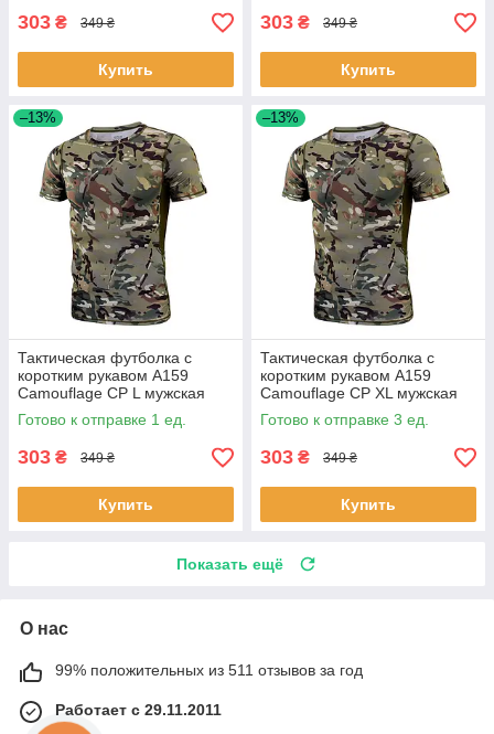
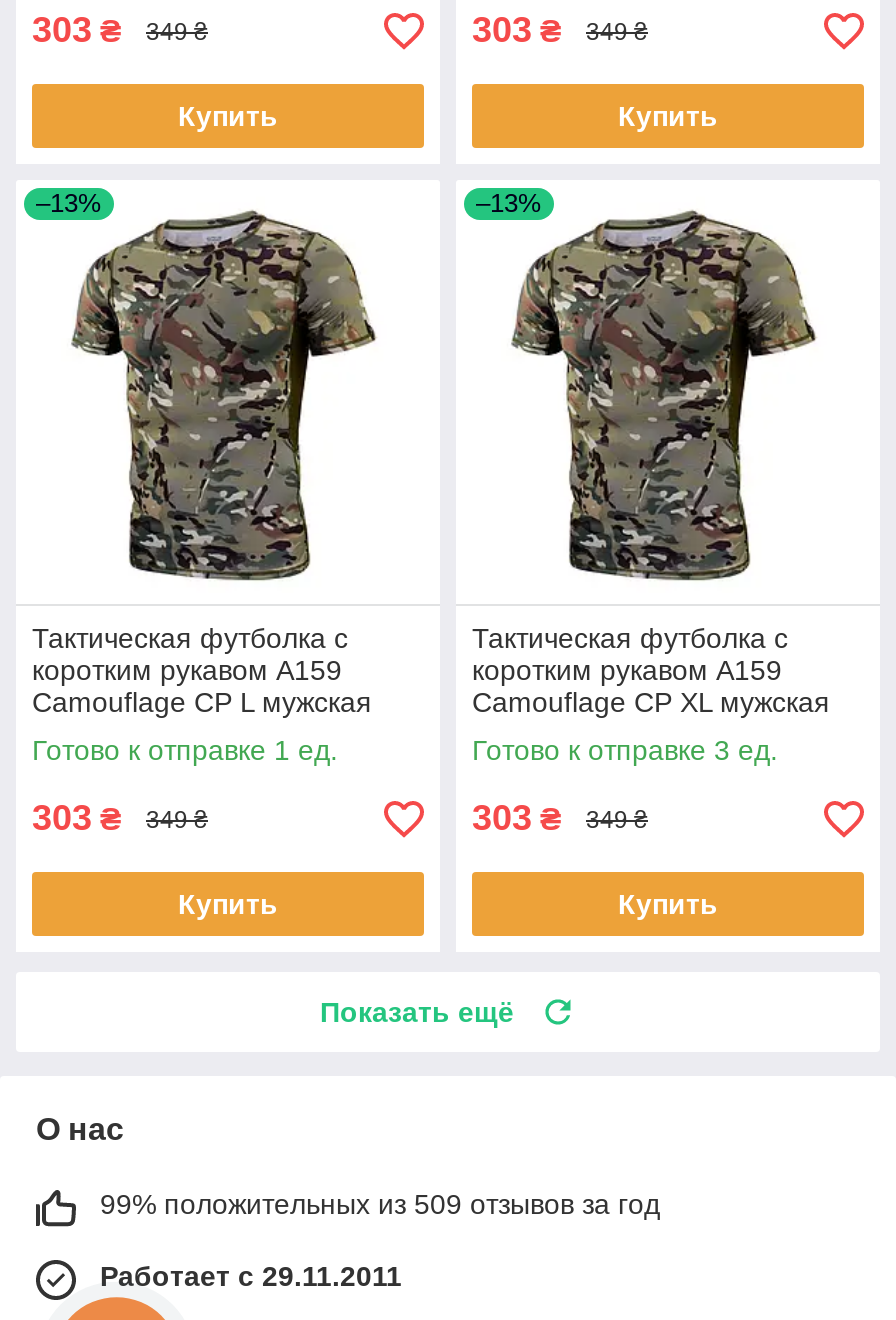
- 99% положительных из 511 отзывов за год
+ 99% положительных из 509 отзывов за год
